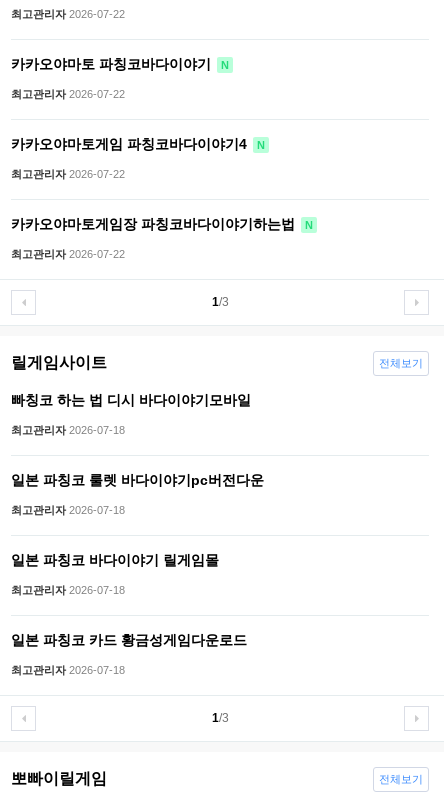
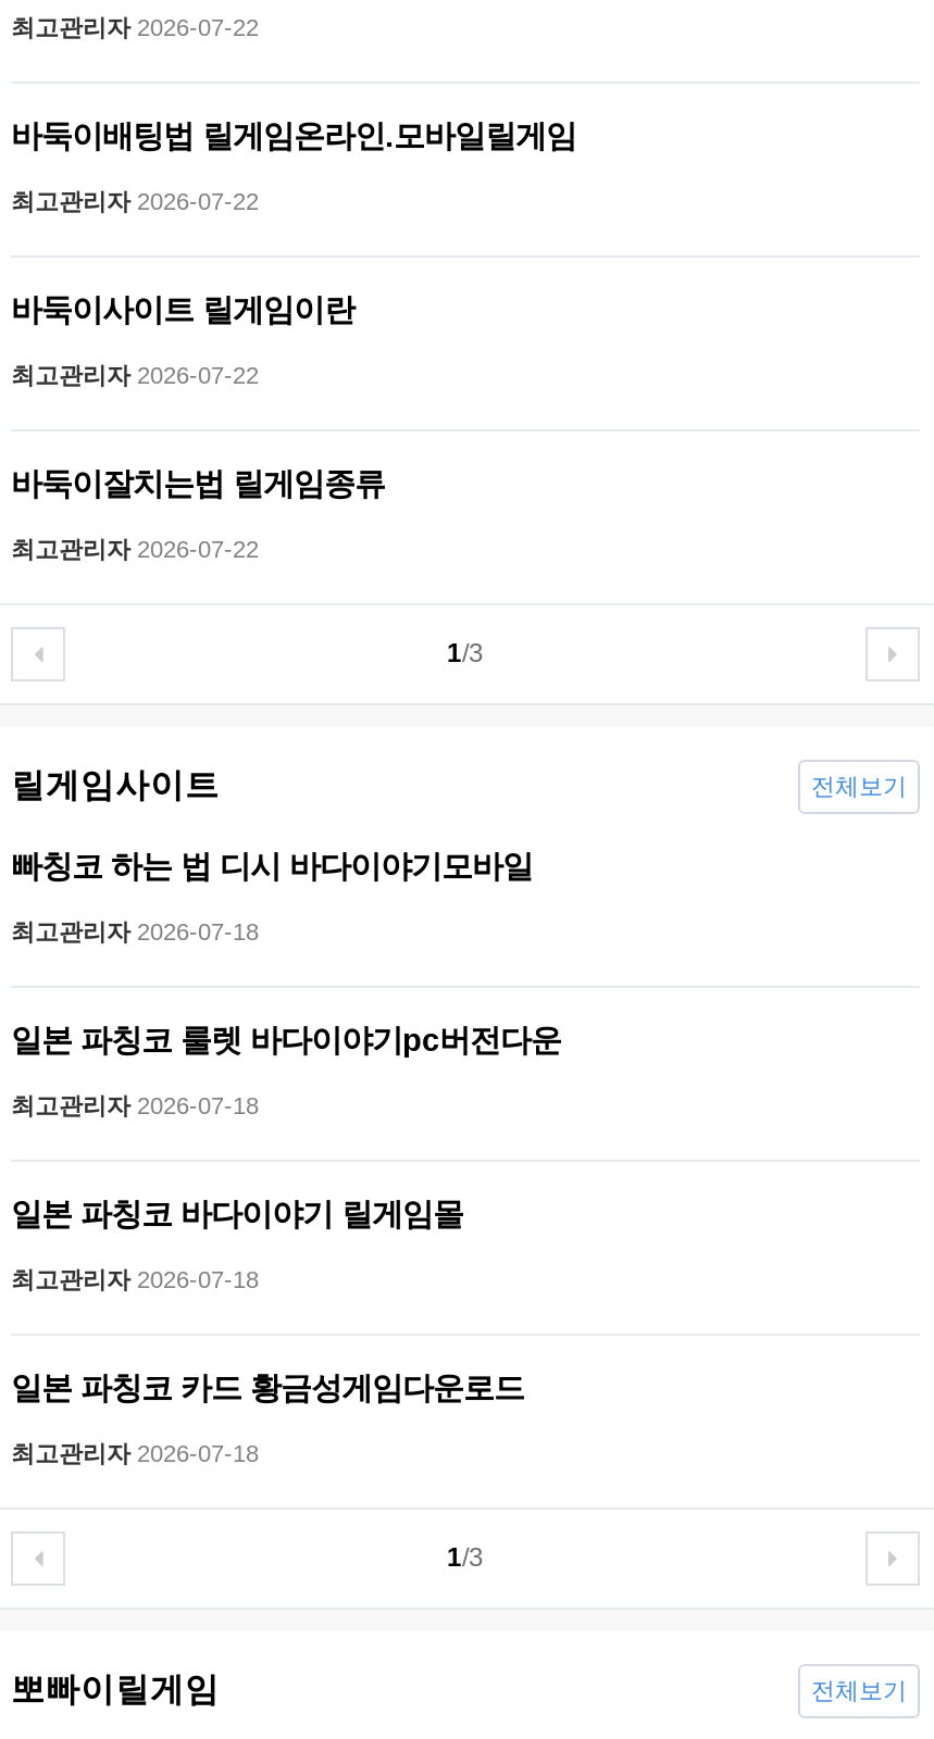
- 카카오야마토 파칭코바다이야기 N
+ 바둑이배팅법 릴게임온라인.모바일릴게임

- 카카오야마토게임 파칭코바다이야기4 N
+ 바둑이사이트 릴게임이란

- 카카오야마토게임장 파칭코바다이야기하는법 N
+ 바둑이잘치는법 릴게임종류
